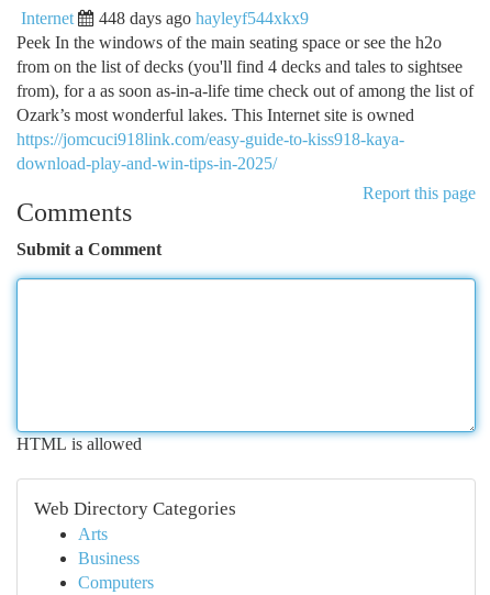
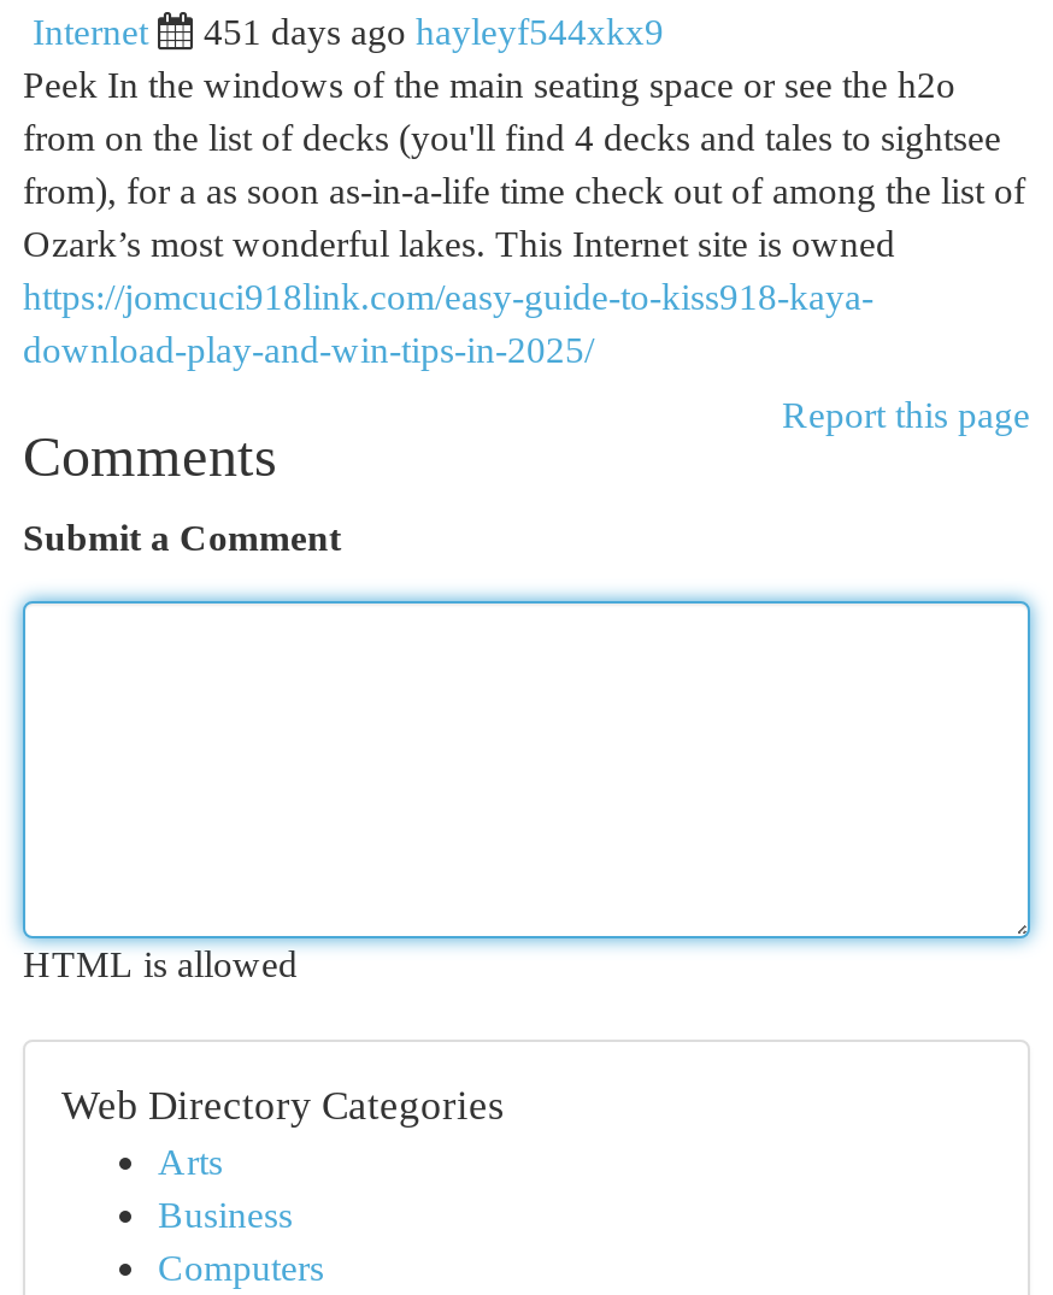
- 448 days ago hayleyf544xkx9
+ 451 days ago hayleyf544xkx9
